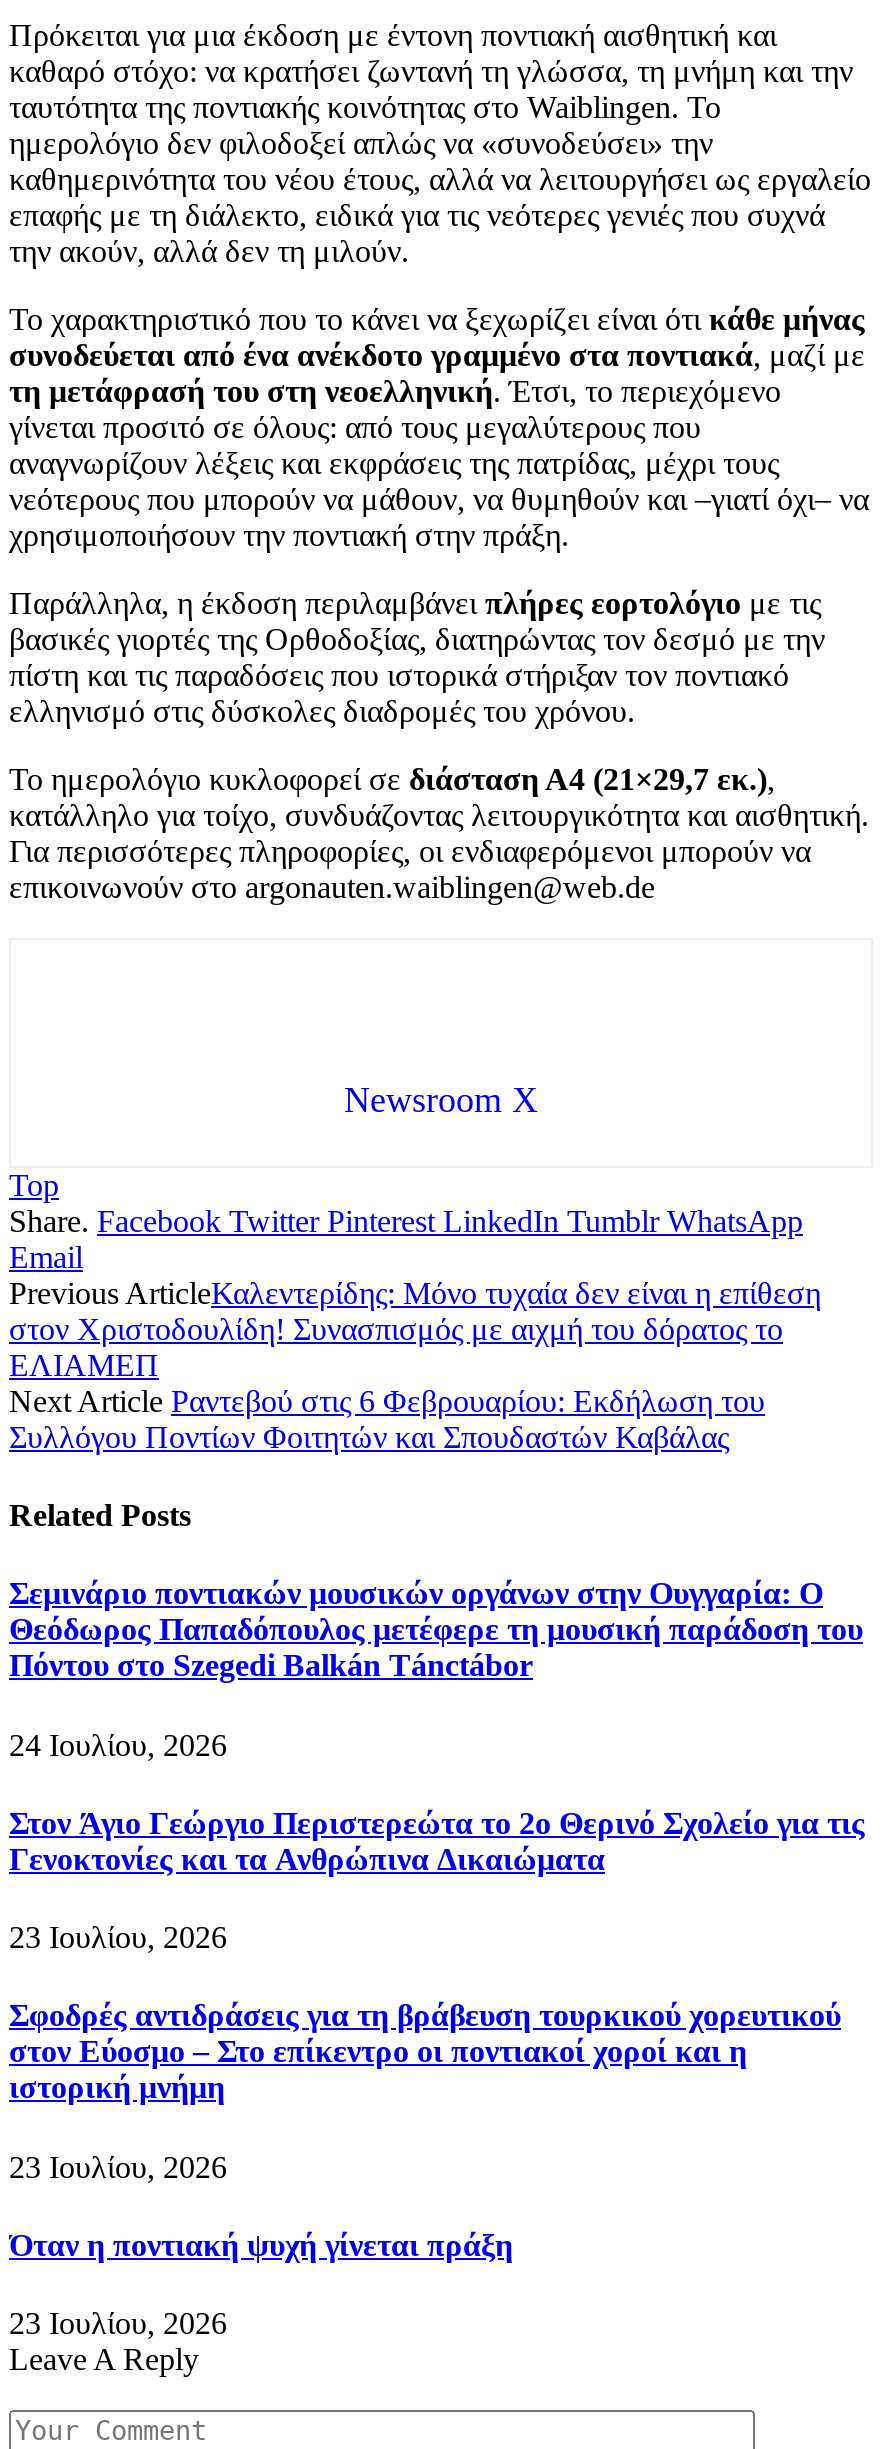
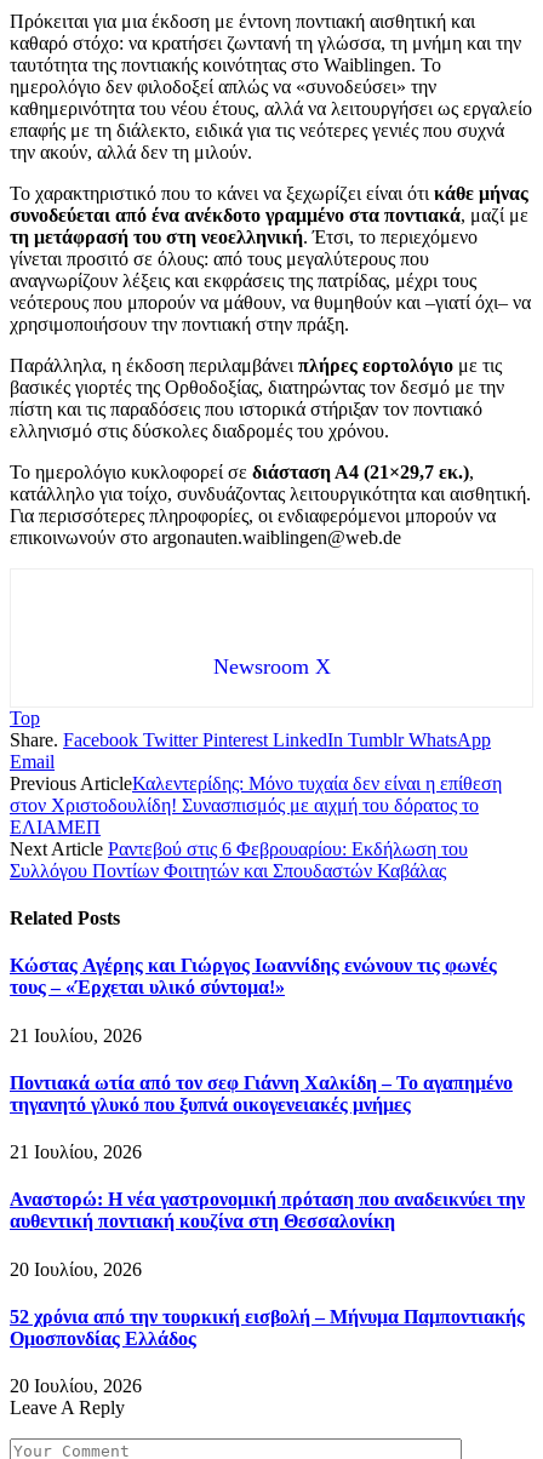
- Σεμινάριο ποντιακών μουσικών οργάνων στην Ουγγαρία: Ο
- Θεόδωρος Παπαδόπουλος μετέφερε τη μουσική παράδοση του
- Πόντου στο Szegedi Balkán Tánctábor
+ Κώστας Αγέρης και Γιώργος Ιωαννίδης ενώνουν τις φωνές
+ τους – «Έρχεται υλικό σύντομα!»

- 24 Ιουλίου, 2026
+ 21 Ιουλίου, 2026

- Στον Άγιο Γεώργιο Περιστερεώτα το 2ο Θερινό Σχολείο για τις
- Γενοκτονίες και τα Ανθρώπινα Δικαιώματα
+ Ποντιακά ωτία από τον σεφ Γιάννη Χαλκίδη – Το αγαπημένο
+ τηγανητό γλυκό που ξυπνά οικογενειακές μνήμες

- 23 Ιουλίου, 2026
+ 21 Ιουλίου, 2026

- Σφοδρές αντιδράσεις για τη βράβευση τουρκικού χορευτικού
- στον Εύοσμο – Στο επίκεντρο οι ποντιακοί χοροί και η
- ιστορική μνήμη
+ Αναστορώ: Η νέα γαστρονομική πρόταση που αναδεικνύει την
+ αυθεντική ποντιακή κουζίνα στη Θεσσαλονίκη

- 23 Ιουλίου, 2026
+ 20 Ιουλίου, 2026

- Όταν η ποντιακή ψυχή γίνεται πράξη
+ 52 χρόνια από την τουρκική εισβολή – Μήνυμα Παμποντιακής
+ Ομοσπονδίας Ελλάδος

- 23 Ιουλίου, 2026
+ 20 Ιουλίου, 2026
